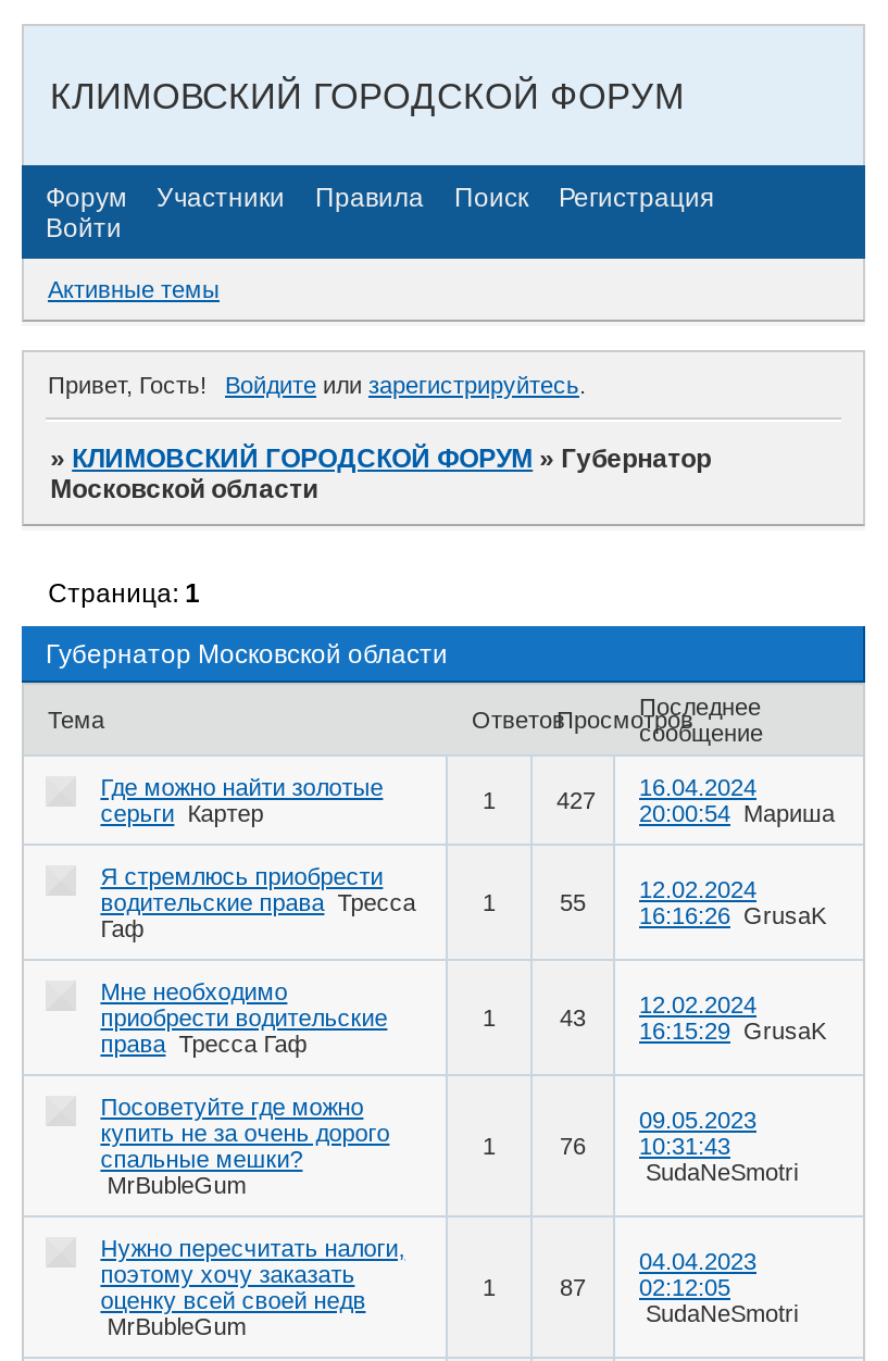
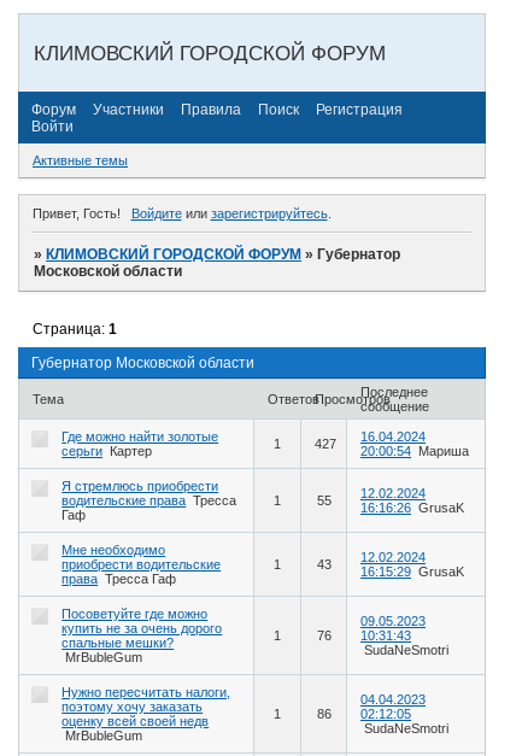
- 87
+ 86
